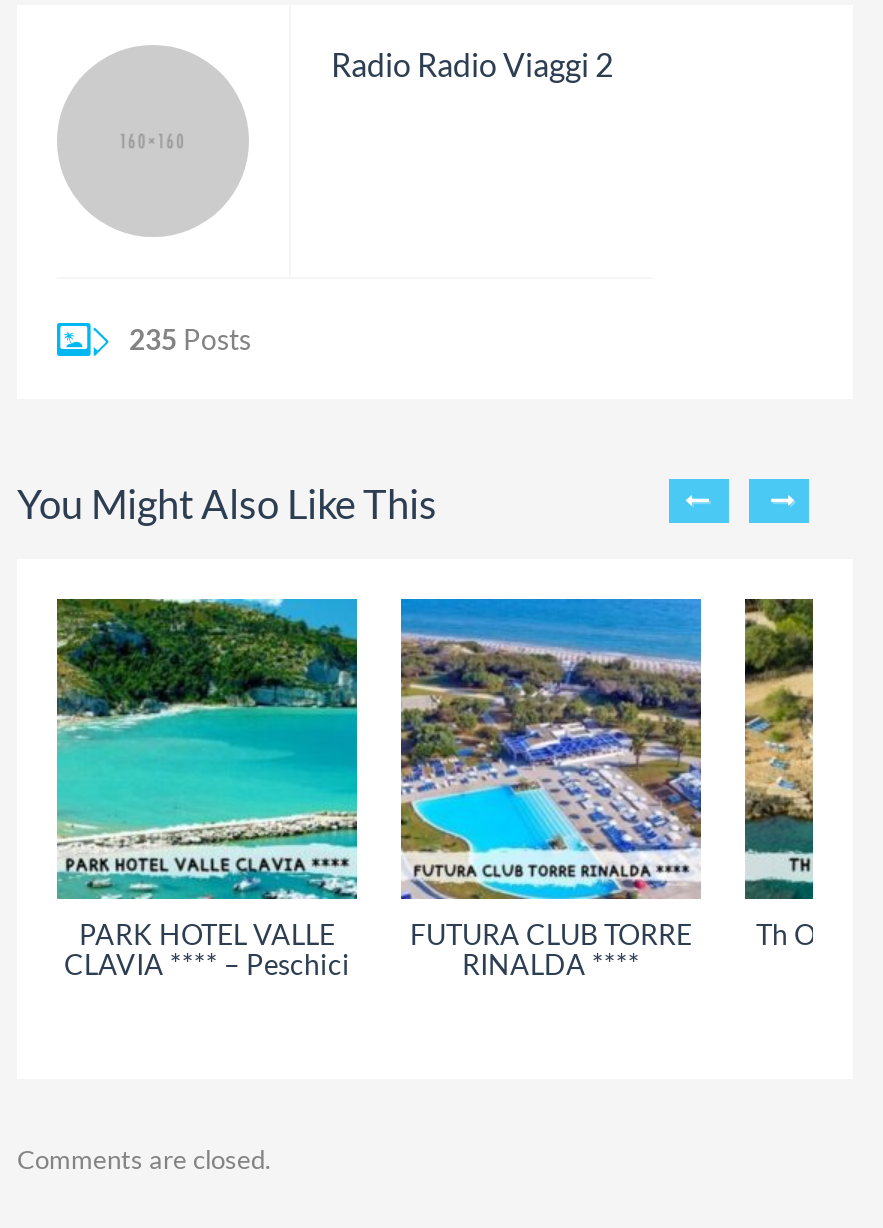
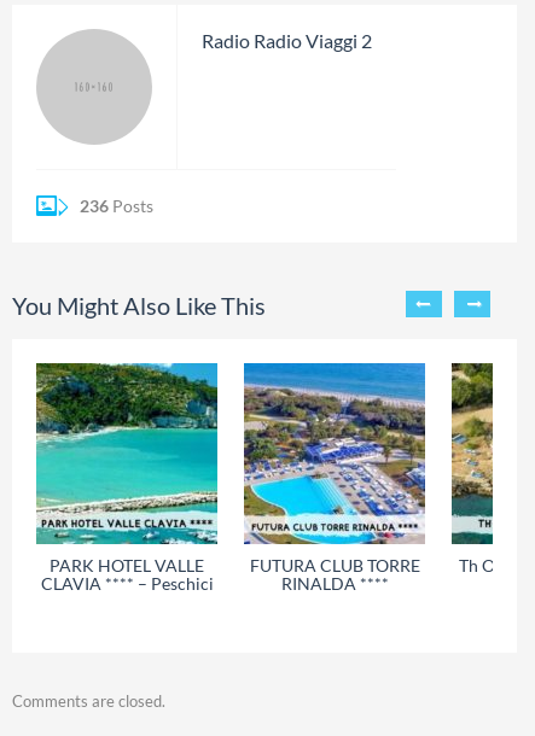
- 235 Posts
+ 236 Posts
